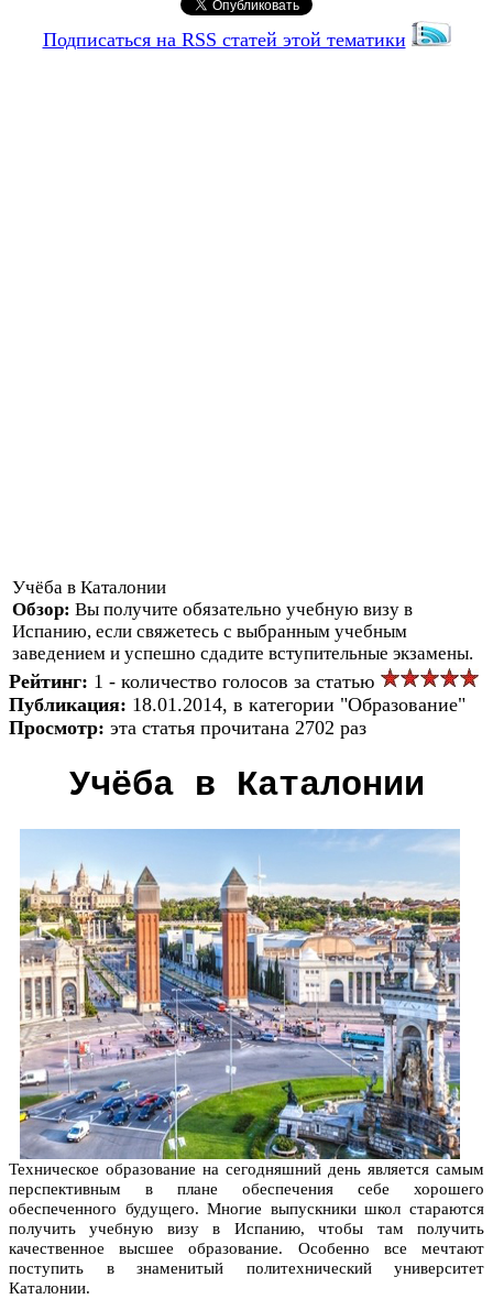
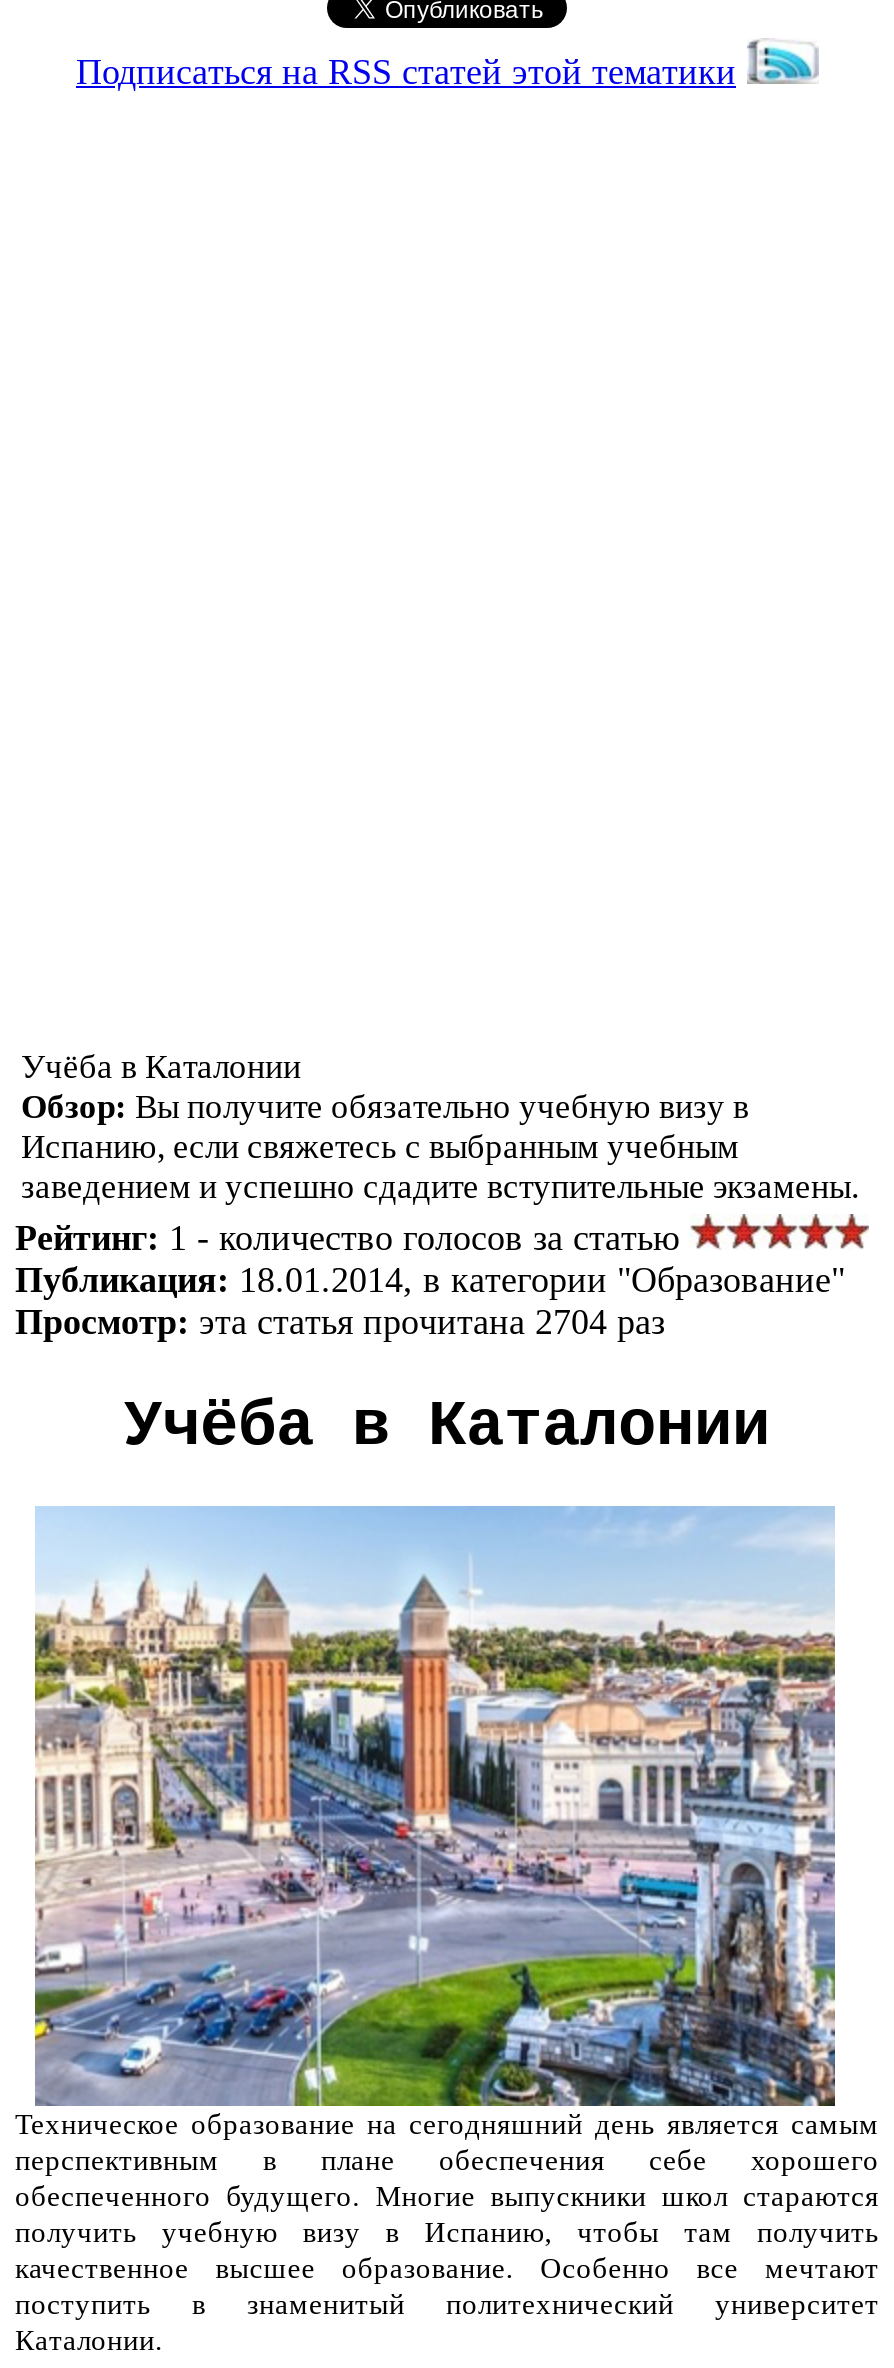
- Просмотр: эта статья прочитана 2702 раз
+ Просмотр: эта статья прочитана 2704 раз
